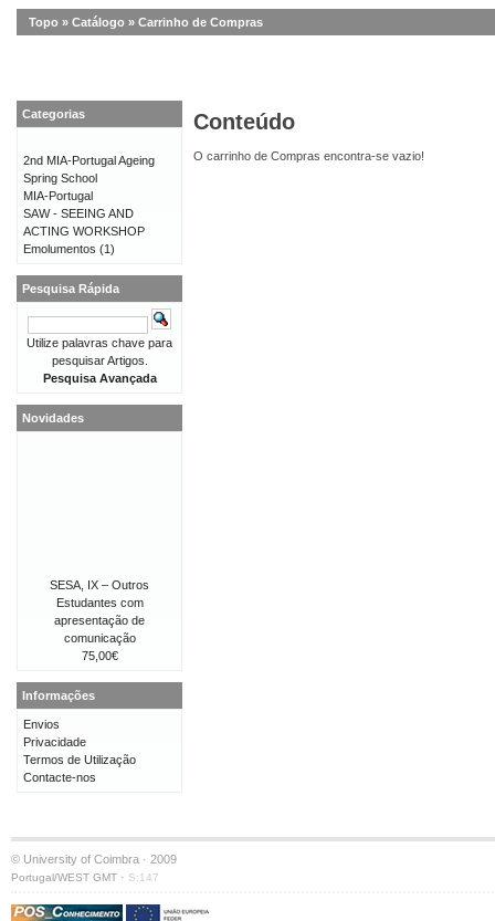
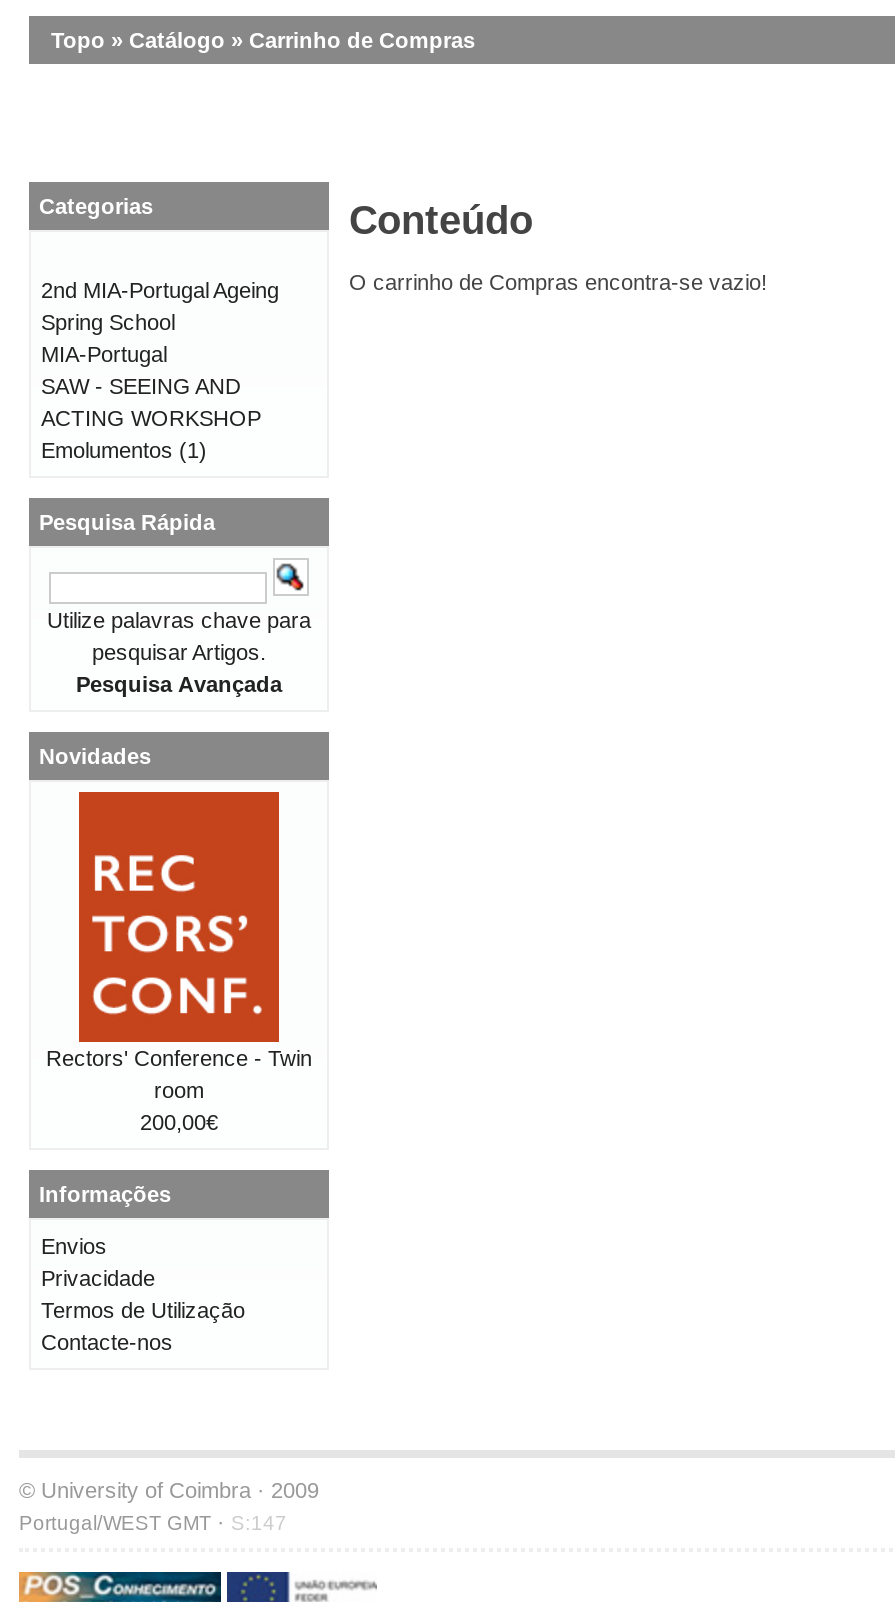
+ [image]

- SESA, IX – Outros
- Estudantes com
- apresentação de
- comunicação
- 75,00€
+ Rectors' Conference - Twin
+ room
+ 200,00€
